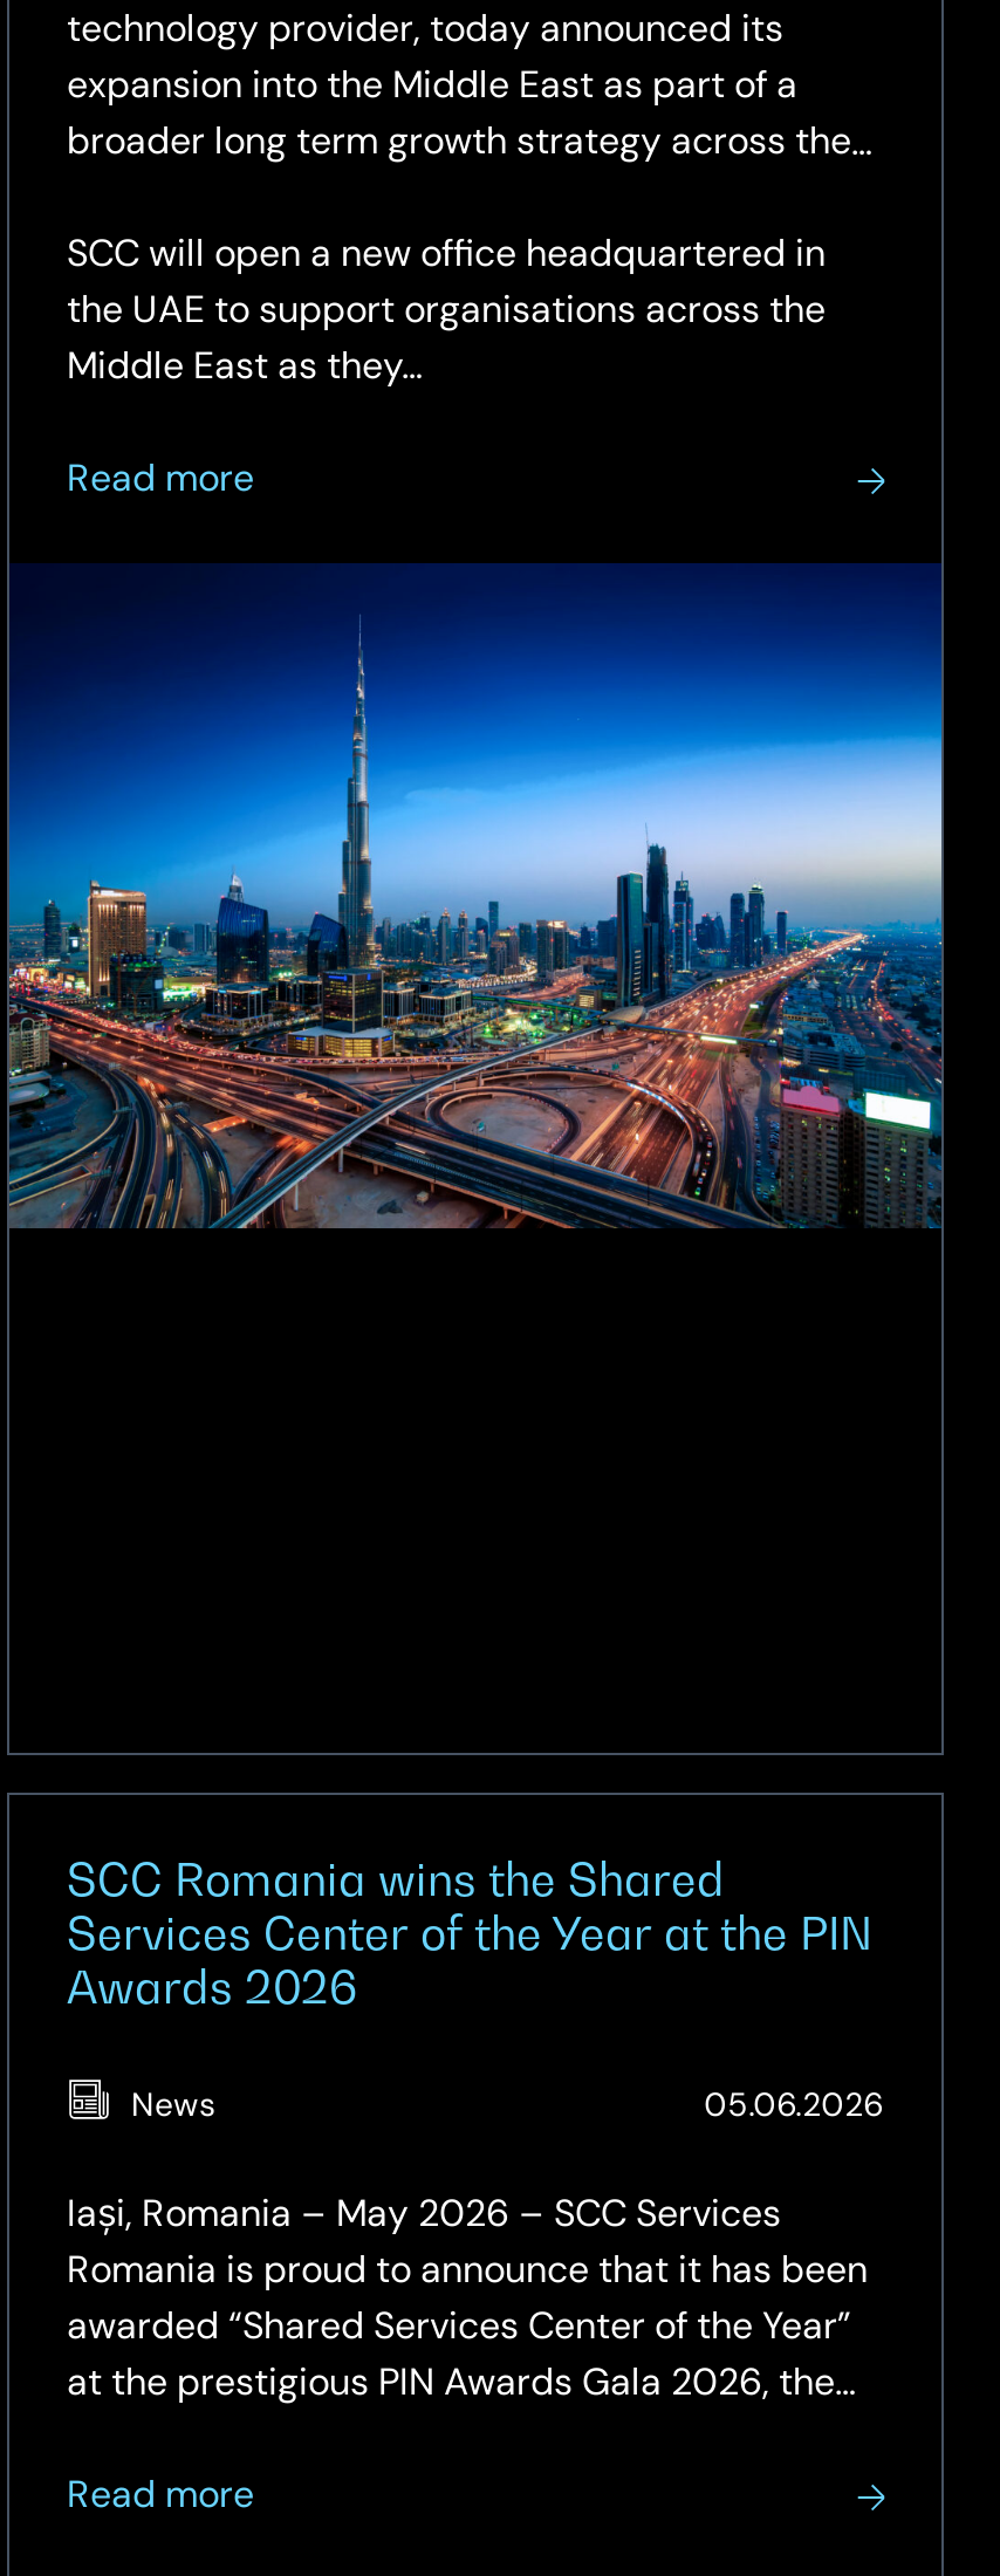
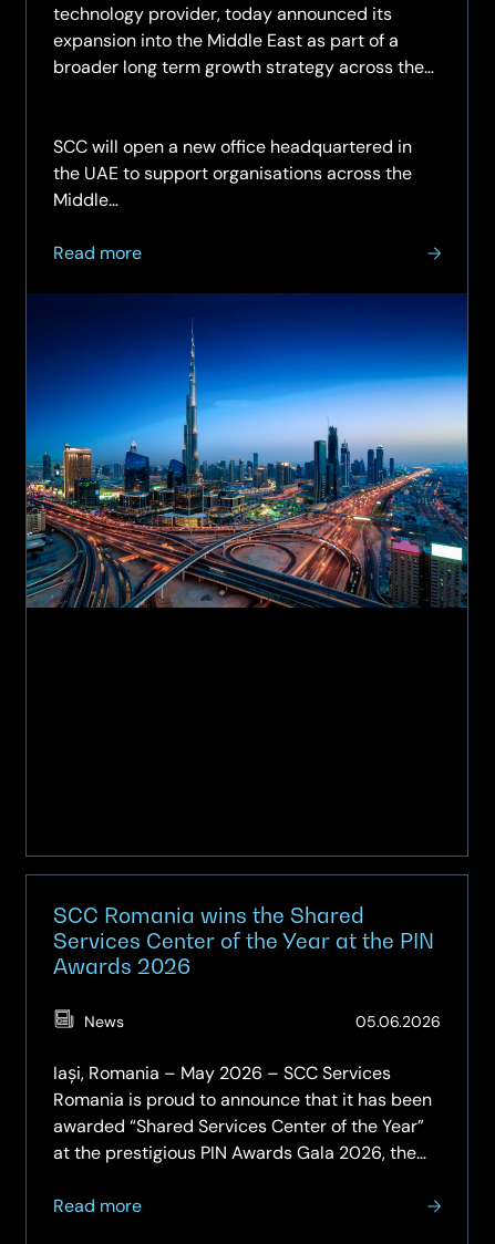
- Middle East as they…
+ Middle…
